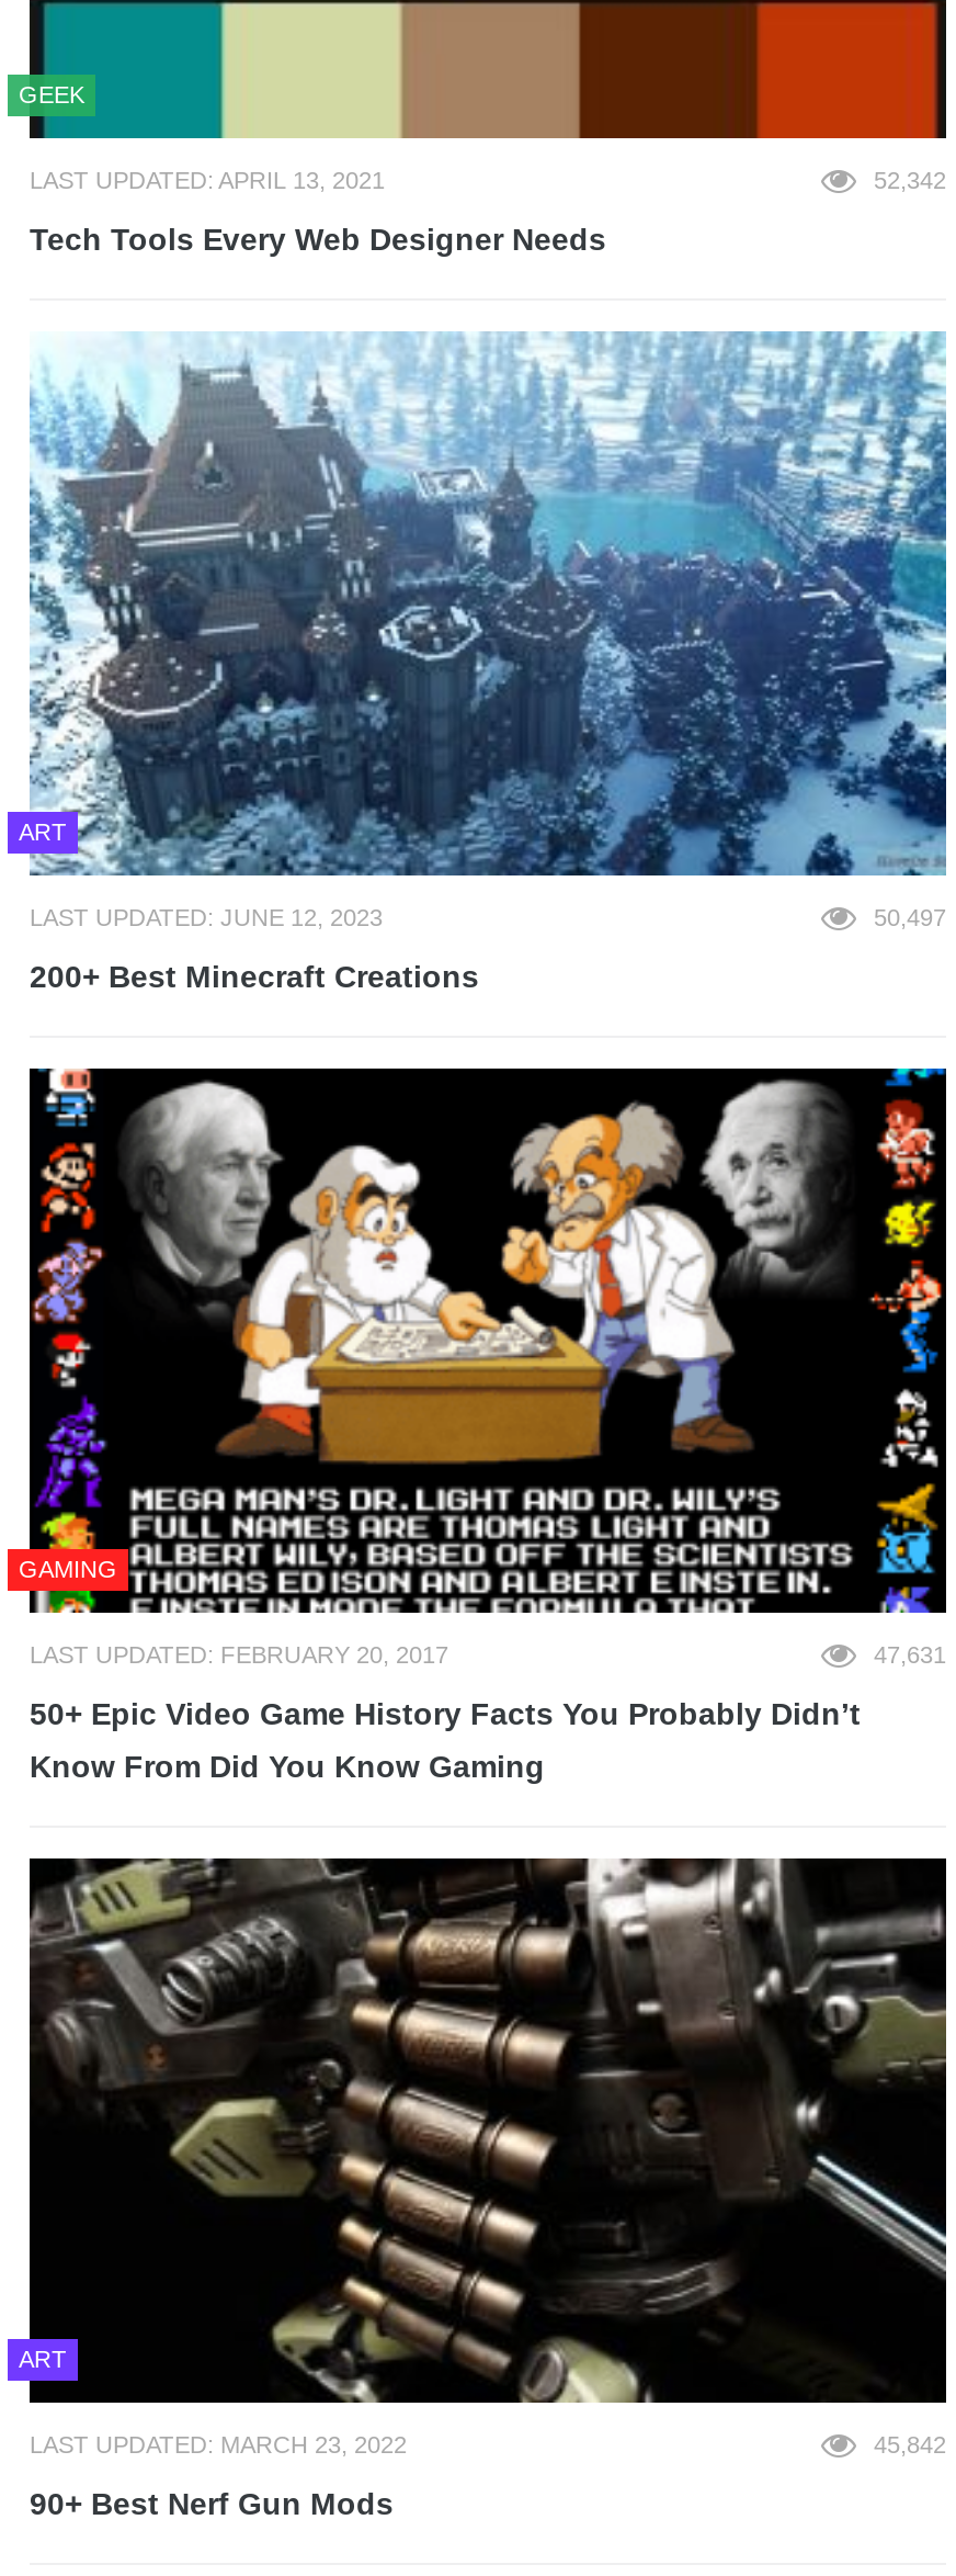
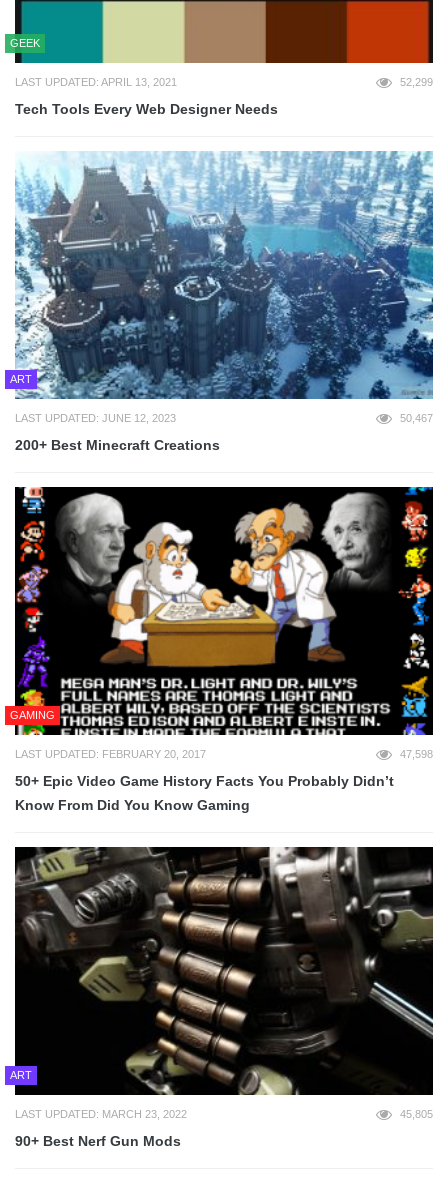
- 52,342
+ 52,299

- 50,497
+ 50,467

- 47,631
+ 47,598

- 45,842
+ 45,805
